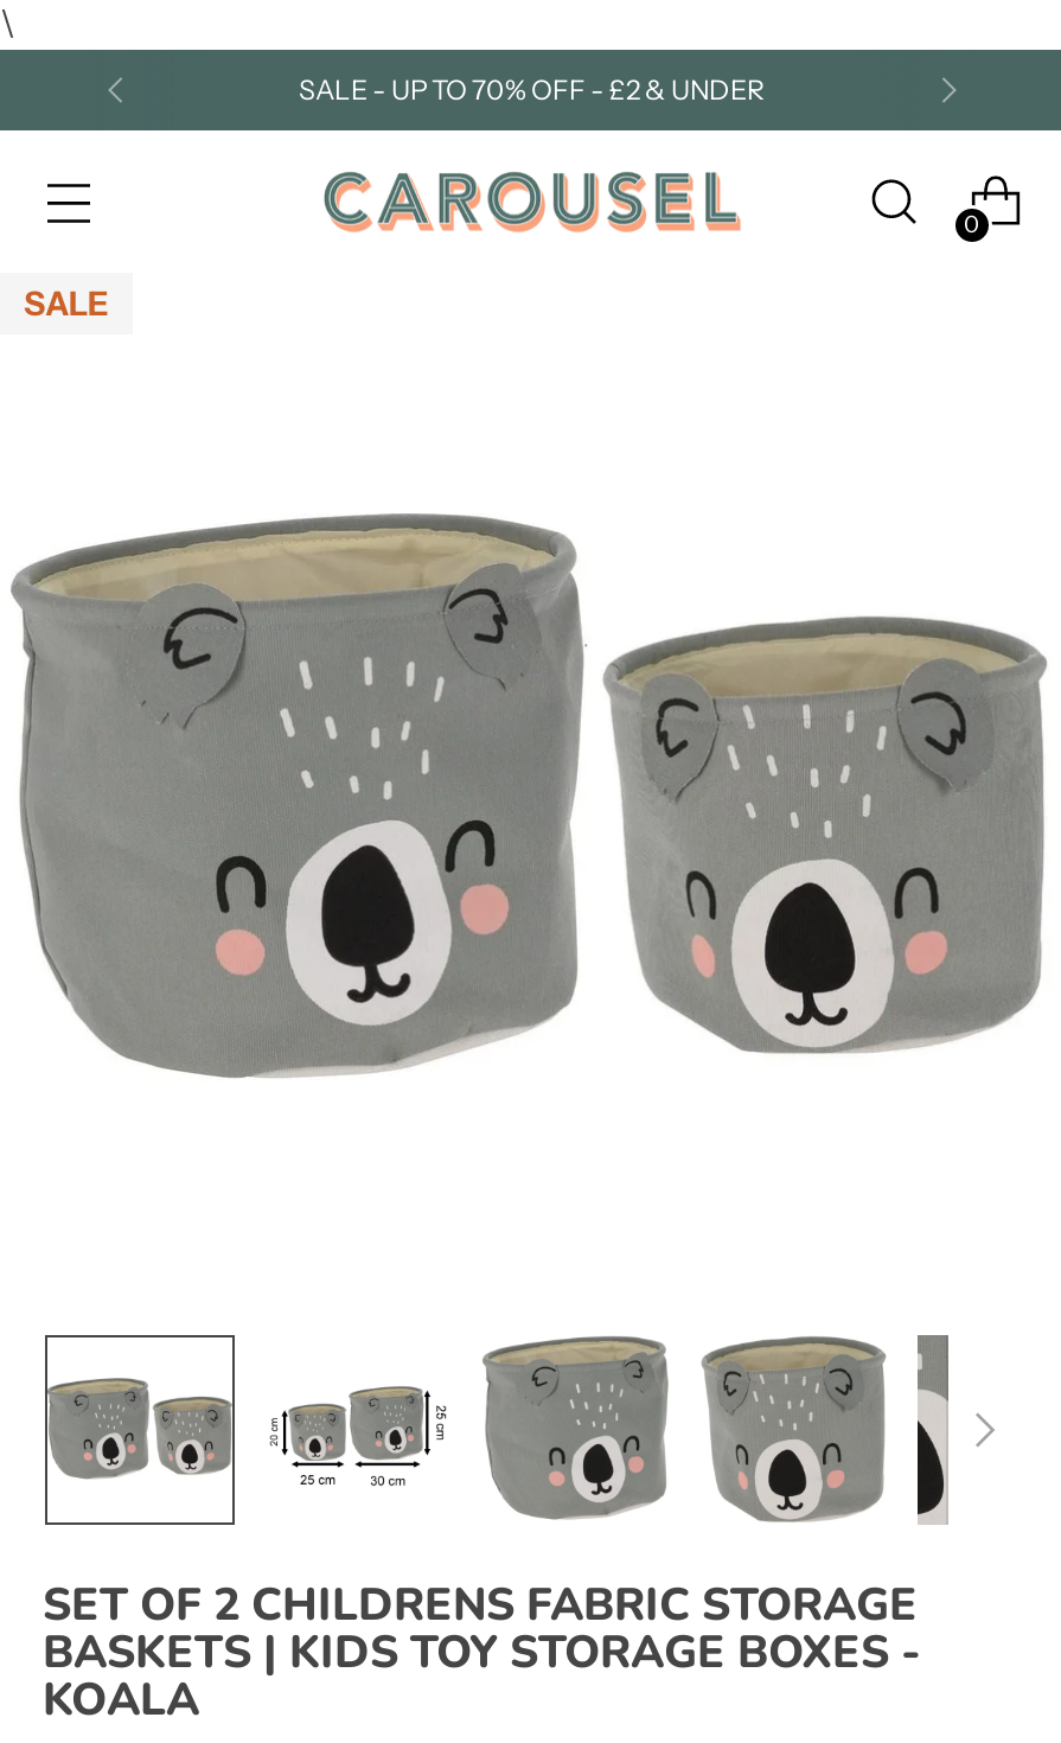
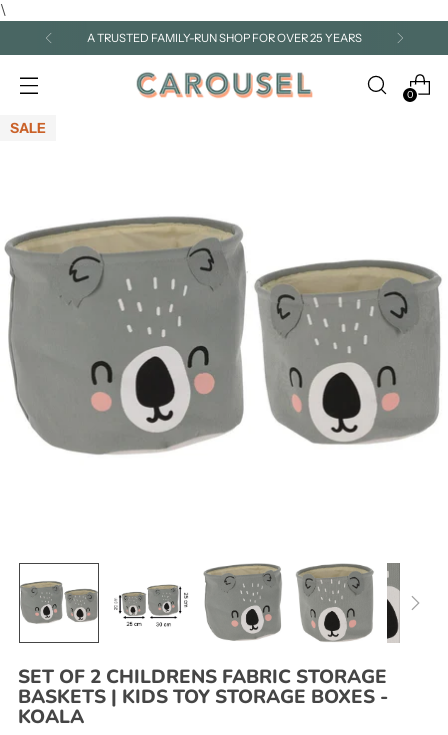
- SALE - UP TO 70% OFF - £2 & UNDER
+ A TRUSTED FAMILY-RUN SHOP FOR OVER 25 YEARS
